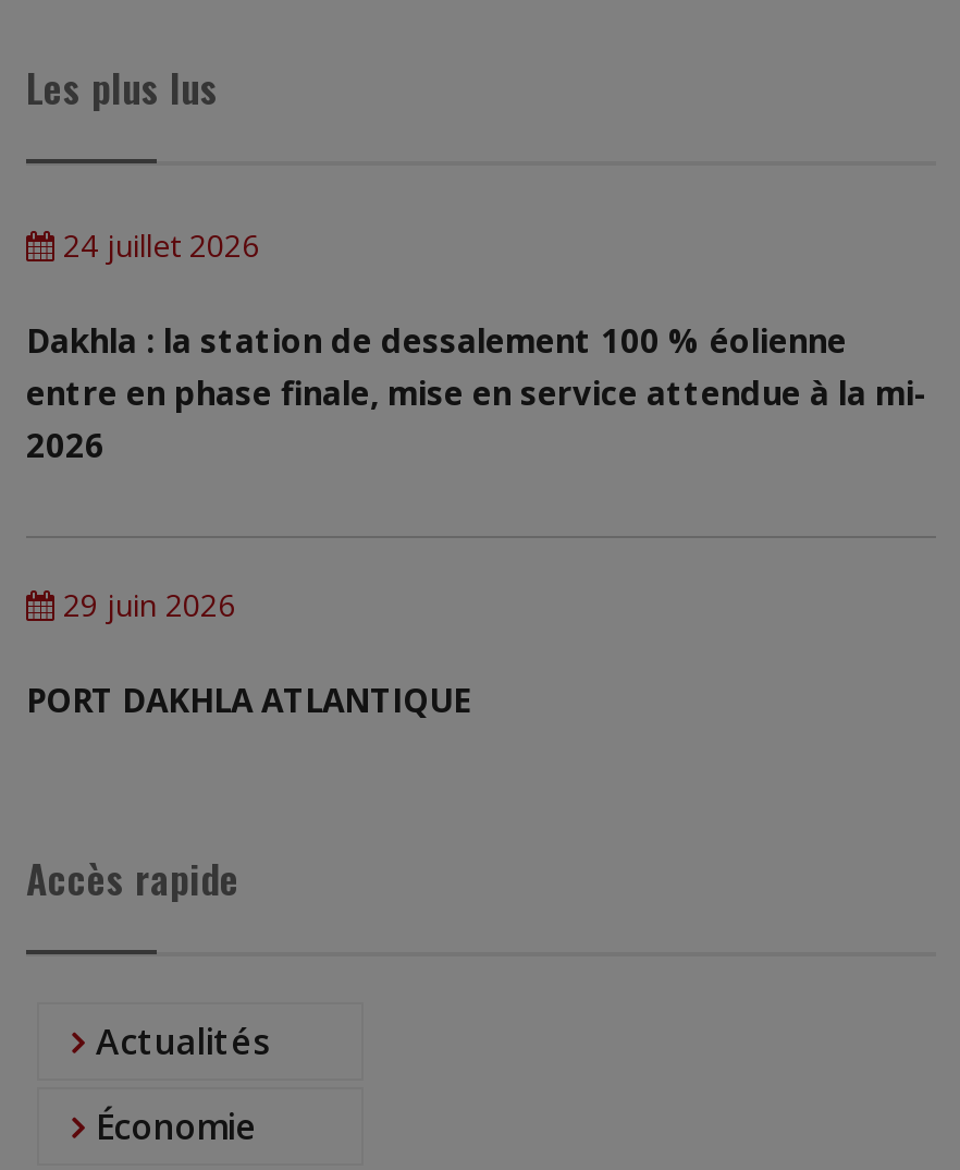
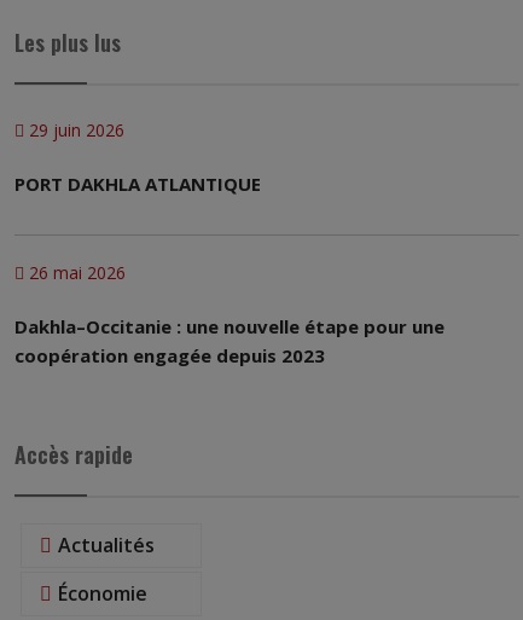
- 24 juillet 2026
- Dakhla : la station de dessalement 100 % éolienne
- entre en phase finale, mise en service attendue à la mi-
- 2026

moved up: 29 juin 2026 | PORT DAKHLA ATLANTIQUE

+ 26 mai 2026
+ Dakhla–Occitanie : une nouvelle étape pour une
+ coopération engagée depuis 2023
